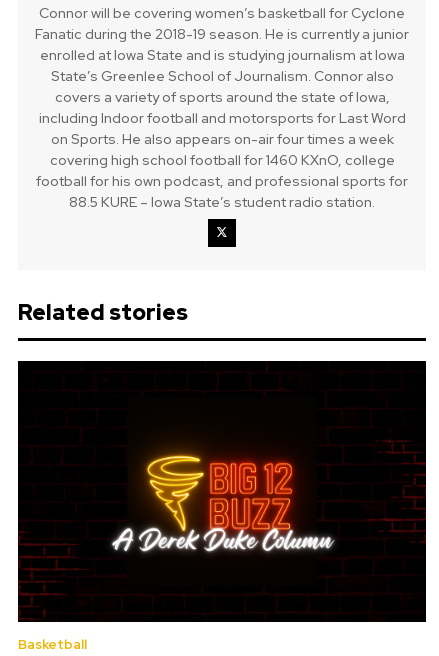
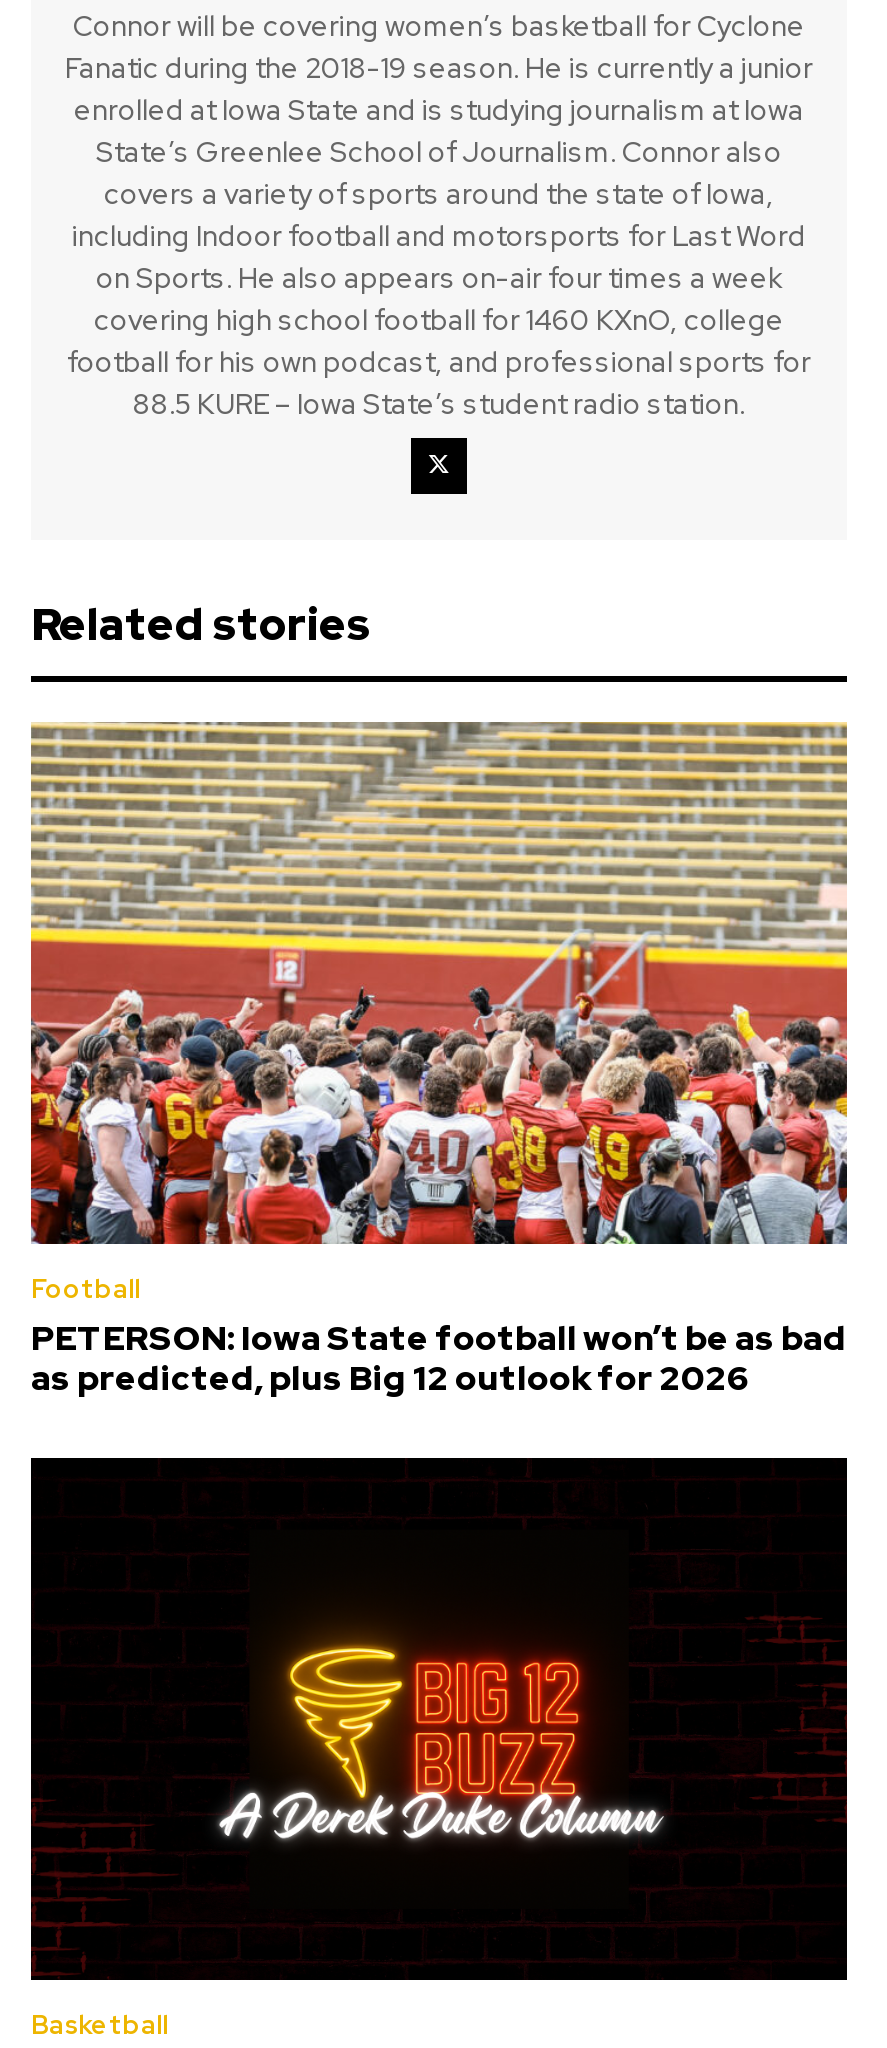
+ [image]
+ Football
+ PETERSON: Iowa State football won’t be as bad
+ as predicted, plus Big 12 outlook for 2026
